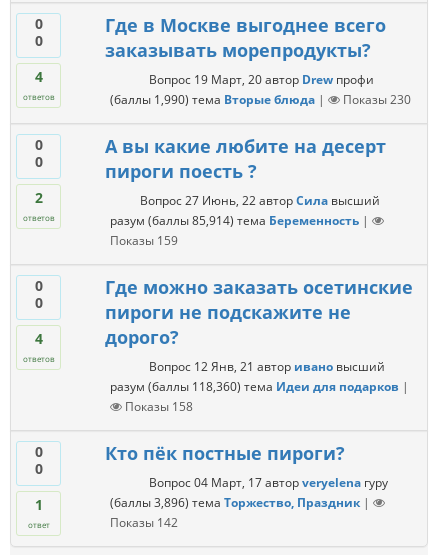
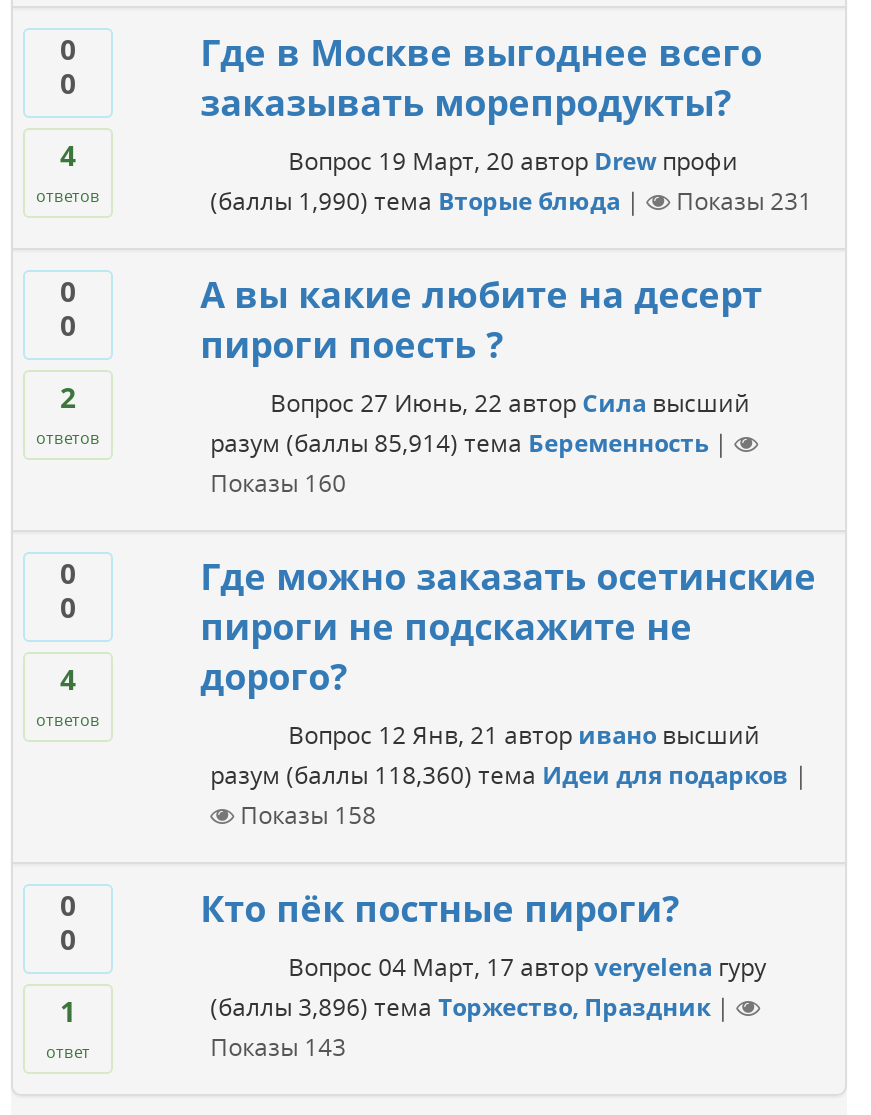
- Показы 230
+ Показы 231

- Показы 159
+ Показы 160

- Показы 142
+ Показы 143
